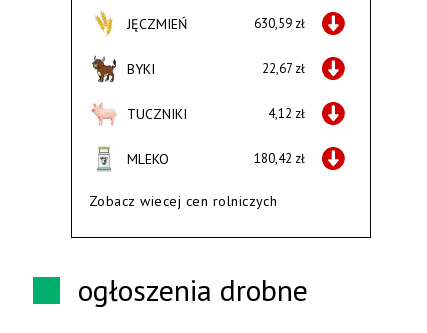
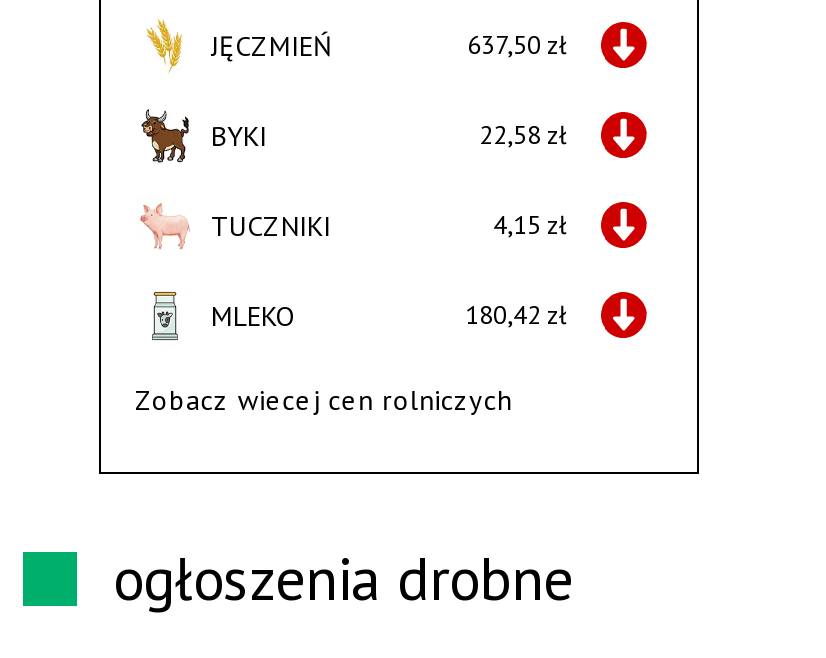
- 630,59 zł
+ 637,50 zł

- 22,67 zł
+ 22,58 zł

- 4,12 zł
+ 4,15 zł
